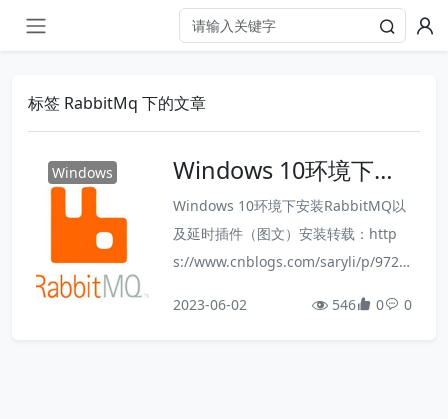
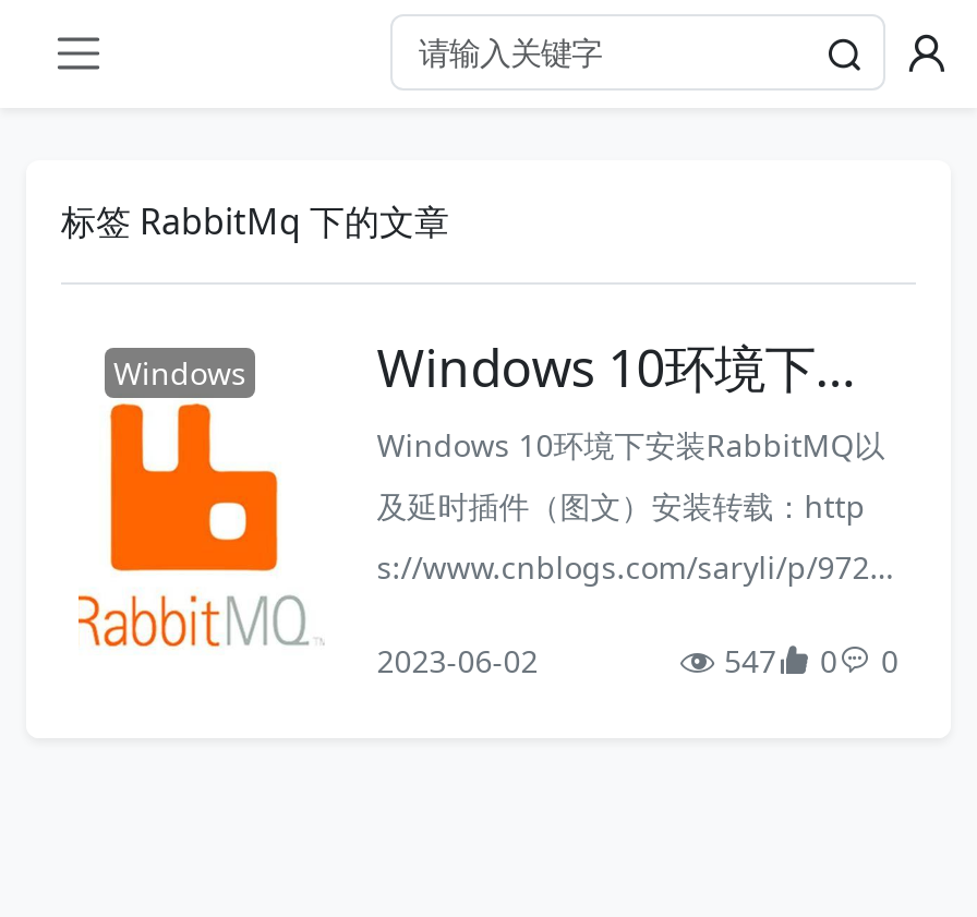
- 546 0 0
+ 547 0 0
